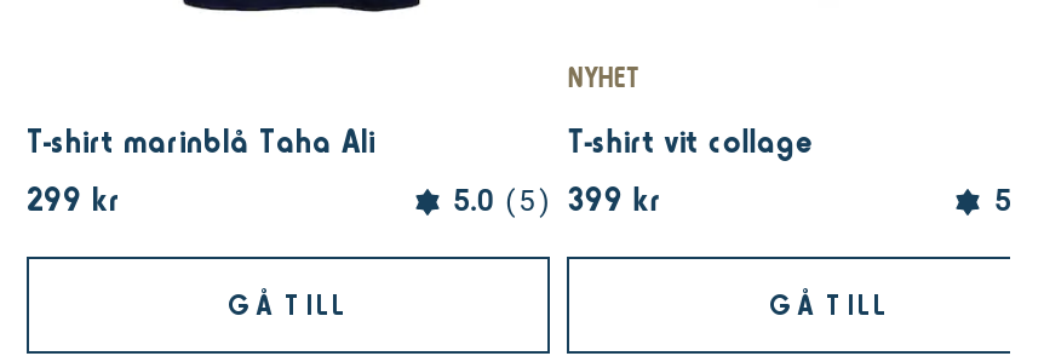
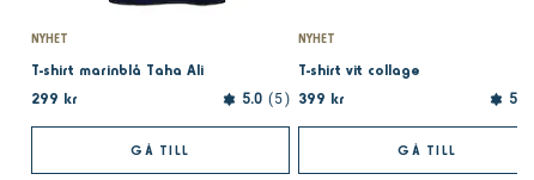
+ NYHET
